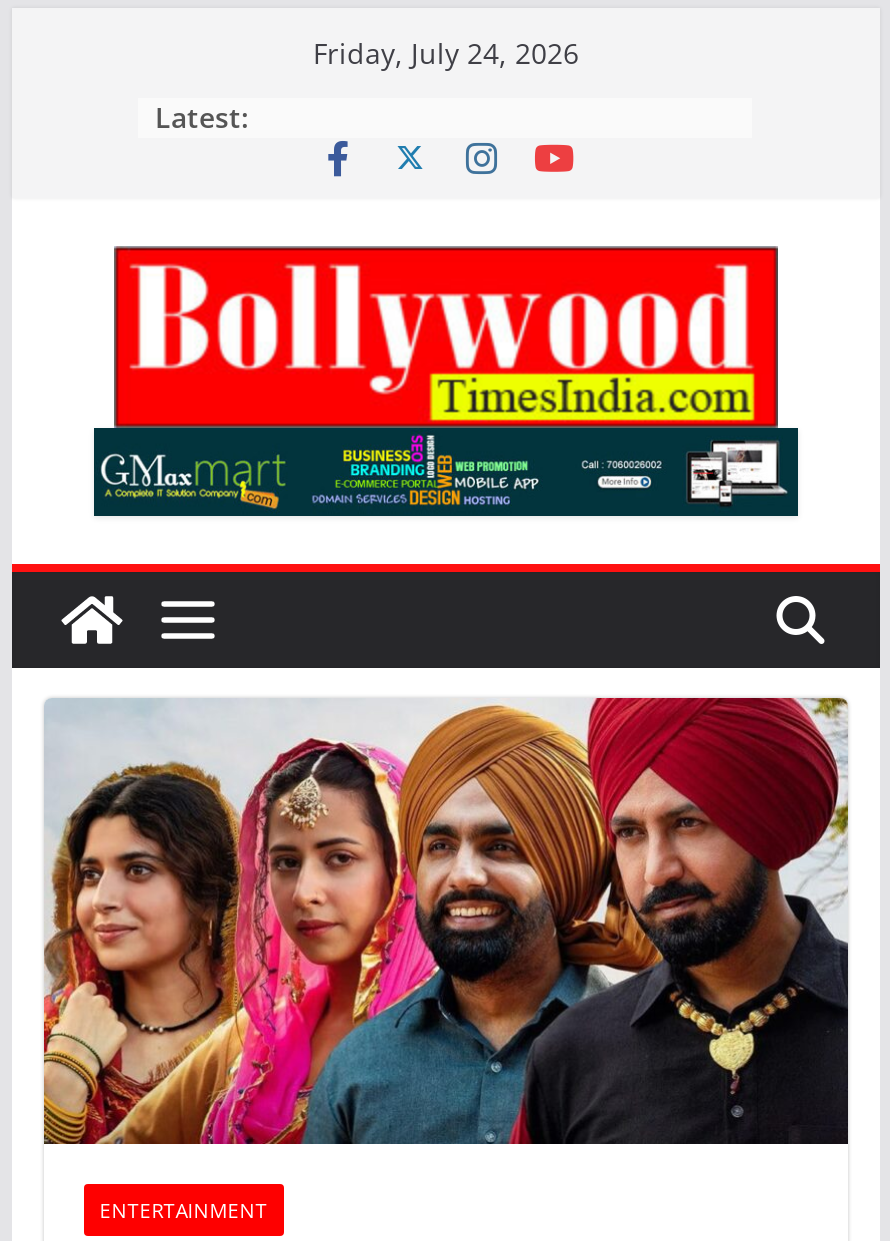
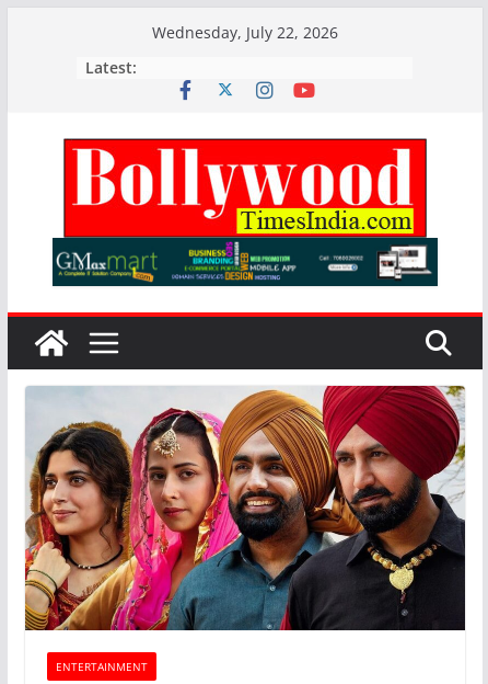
- Friday, July 24, 2026
+ Wednesday, July 22, 2026
